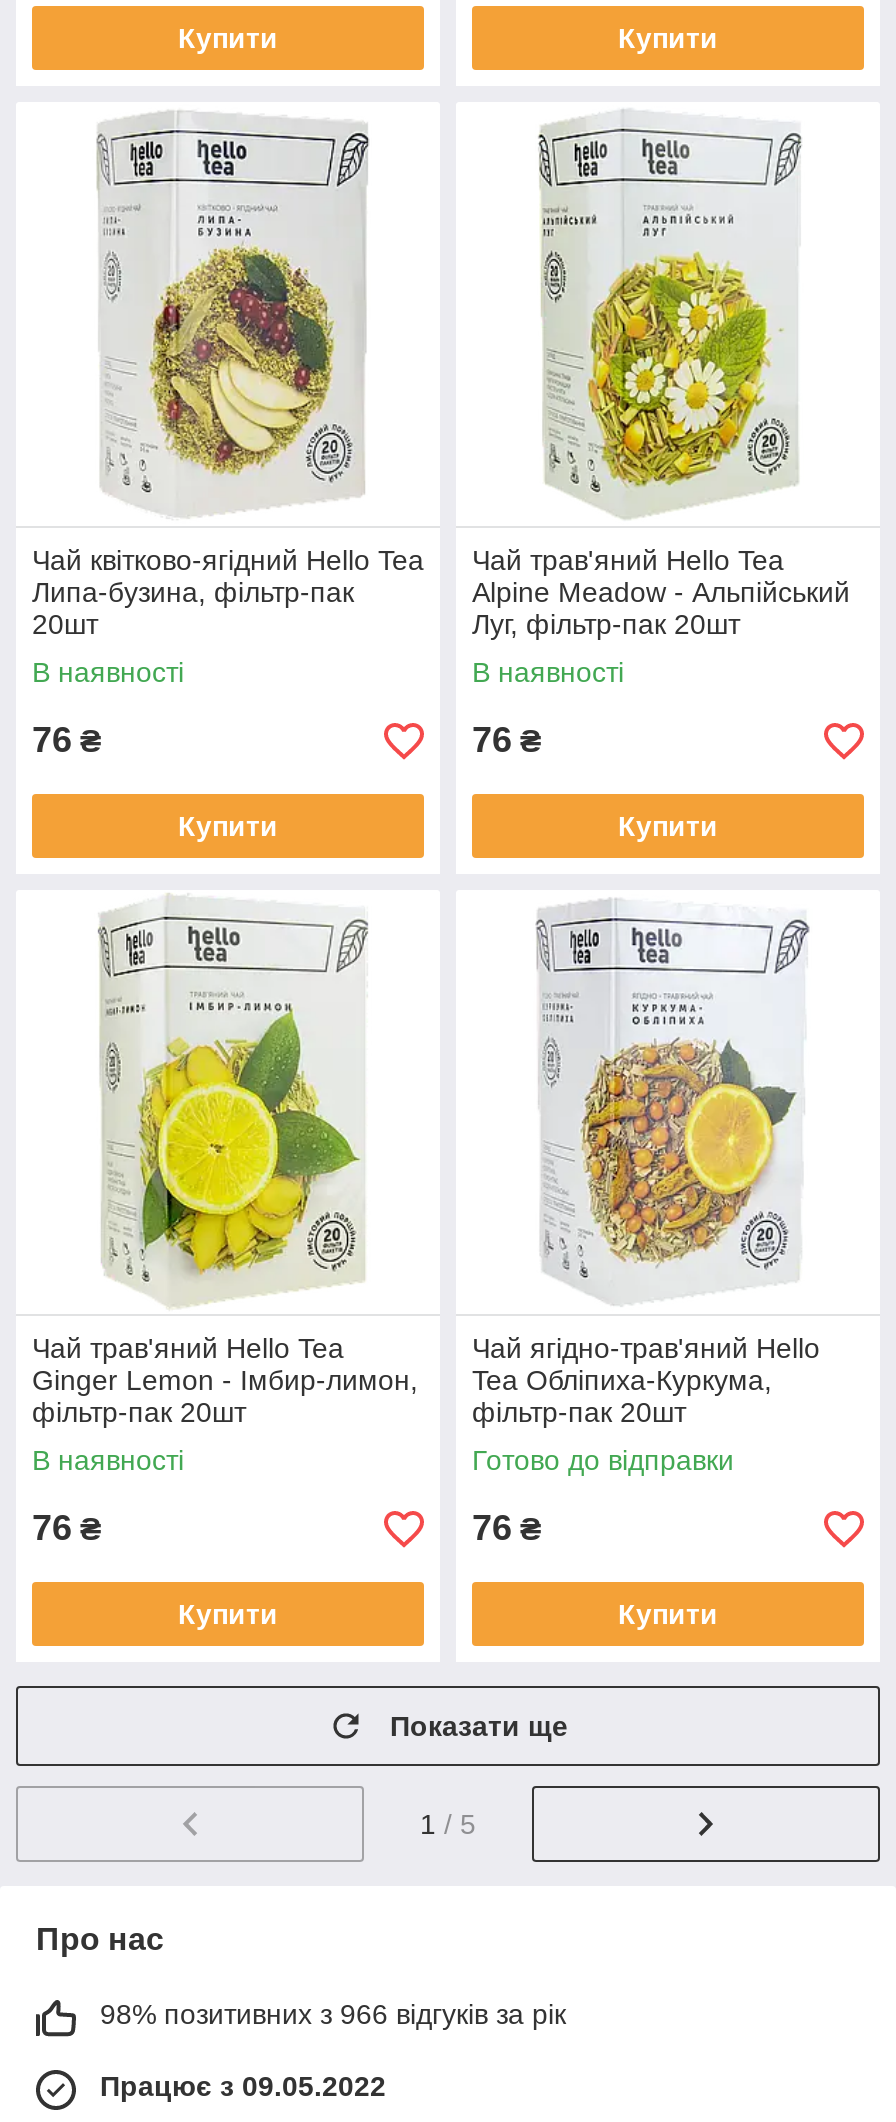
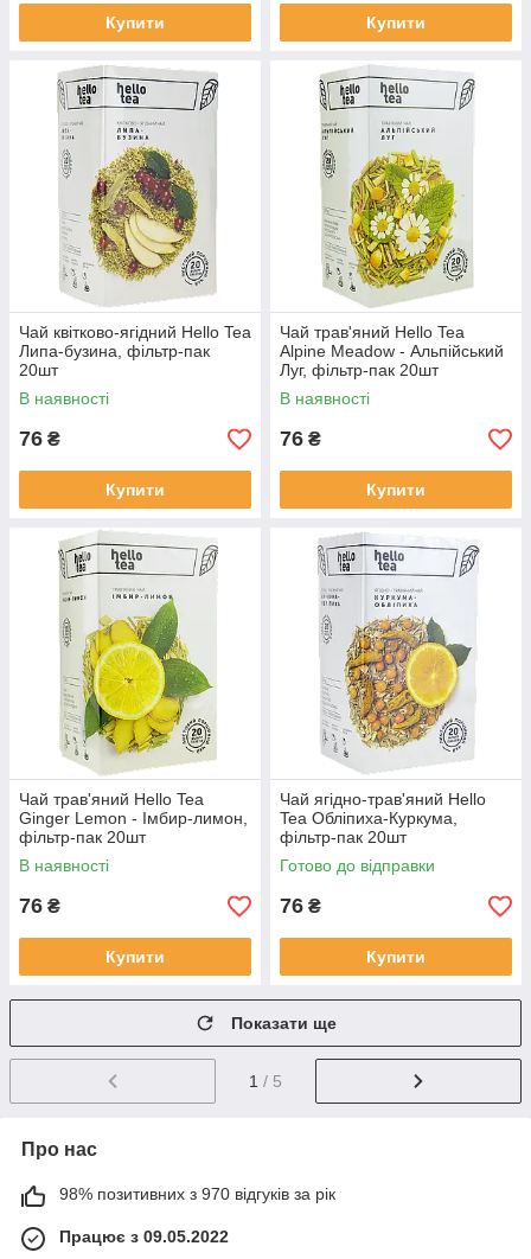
- 98% позитивних з 966 відгуків за рік
+ 98% позитивних з 970 відгуків за рік
